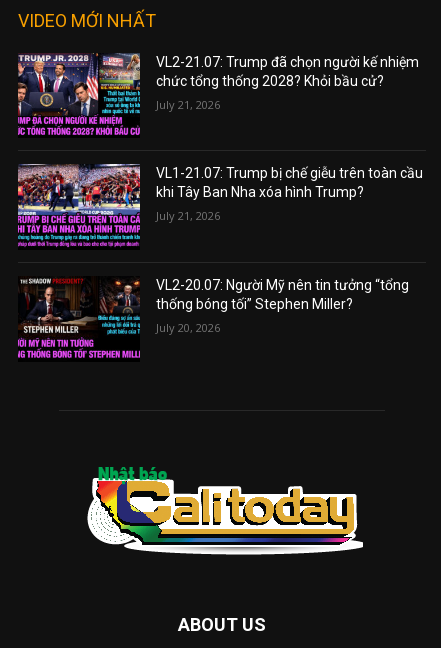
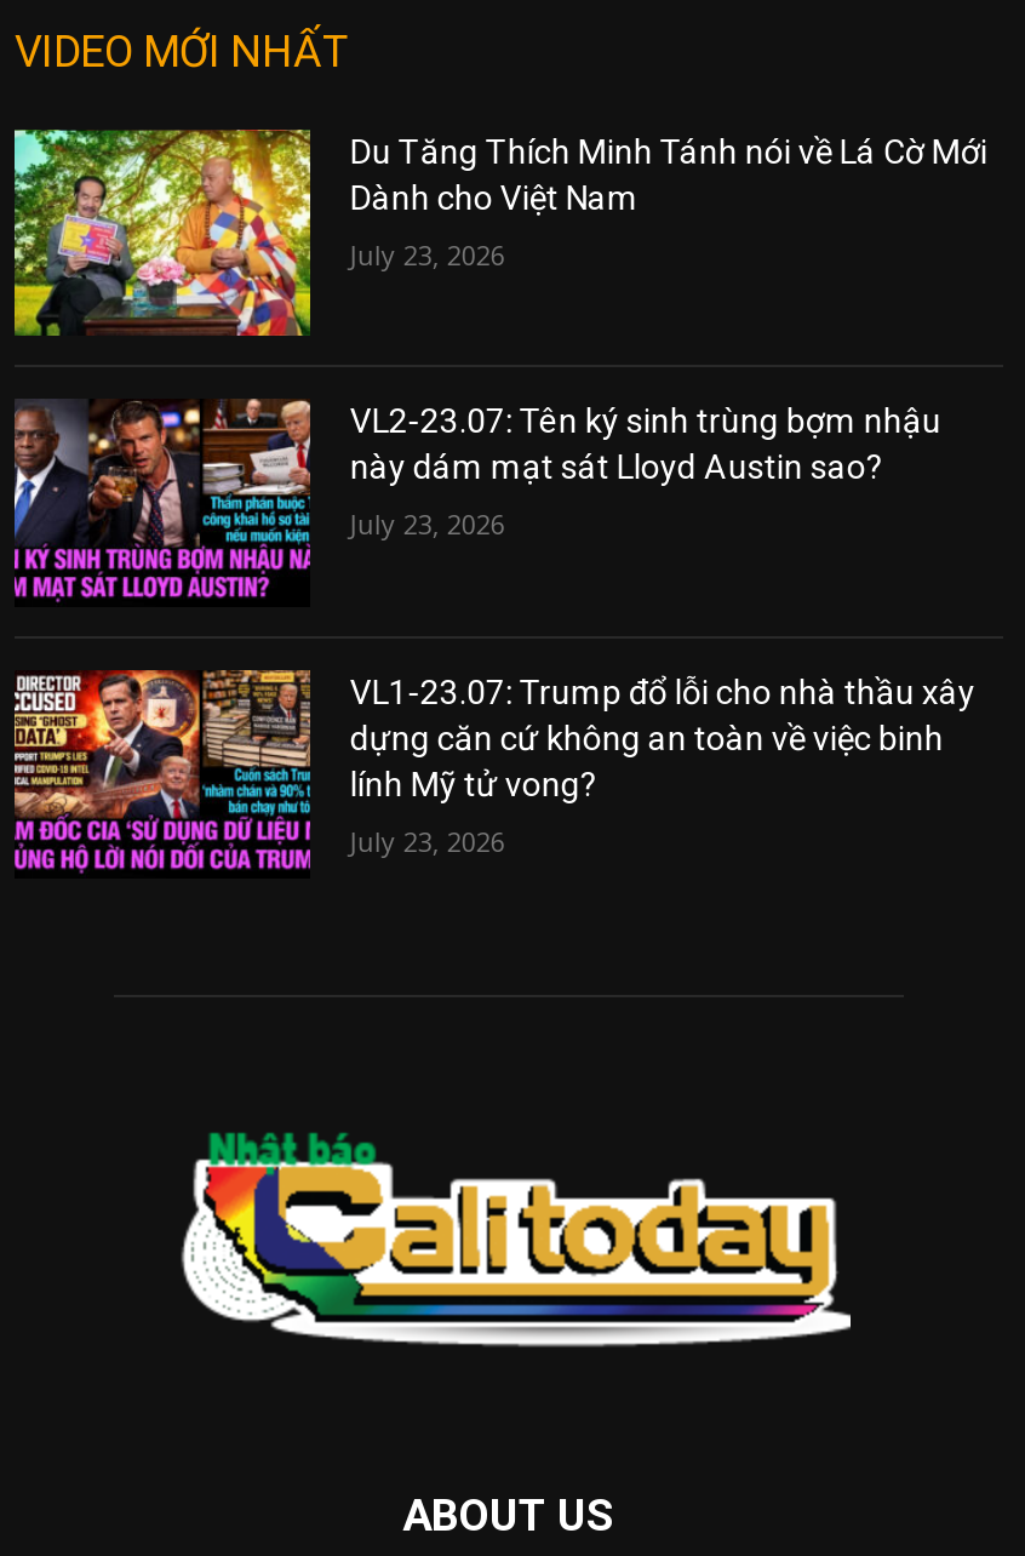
- [image]
- VL2-21.07: Trump đã chọn người kế nhiệm
- chức tổng thống 2028? Khỏi bầu cử?
+ [image]
+ Du Tăng Thích Minh Tánh nói về Lá Cờ Mới
+ Dành cho Việt Nam

- July 21, 2026
+ July 23, 2026

- [image]
- VL1-21.07: Trump bị chế giễu trên toàn cầu
- khi Tây Ban Nha xóa hình Trump?
+ [image]
+ VL2-23.07: Tên ký sinh trùng bợm nhậu
+ này dám mạt sát Lloyd Austin sao?

- July 21, 2026
+ July 23, 2026

- [image]
- VL2-20.07: Người Mỹ nên tin tưởng “tổng
- thống bóng tối” Stephen Miller?
+ [image]
+ VL1-23.07: Trump đổ lỗi cho nhà thầu xây
+ dựng căn cứ không an toàn về việc binh
+ lính Mỹ tử vong?

- July 20, 2026
+ July 23, 2026
